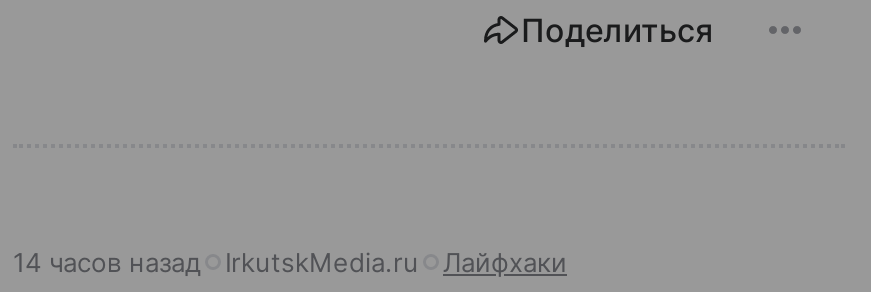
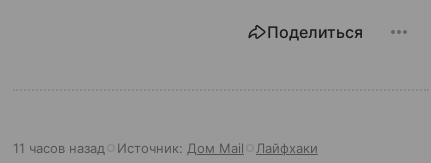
- 14 часов назад
- IrkutskMedia.ru
+ 11 часов назад
+ Источник: Дом Mail
